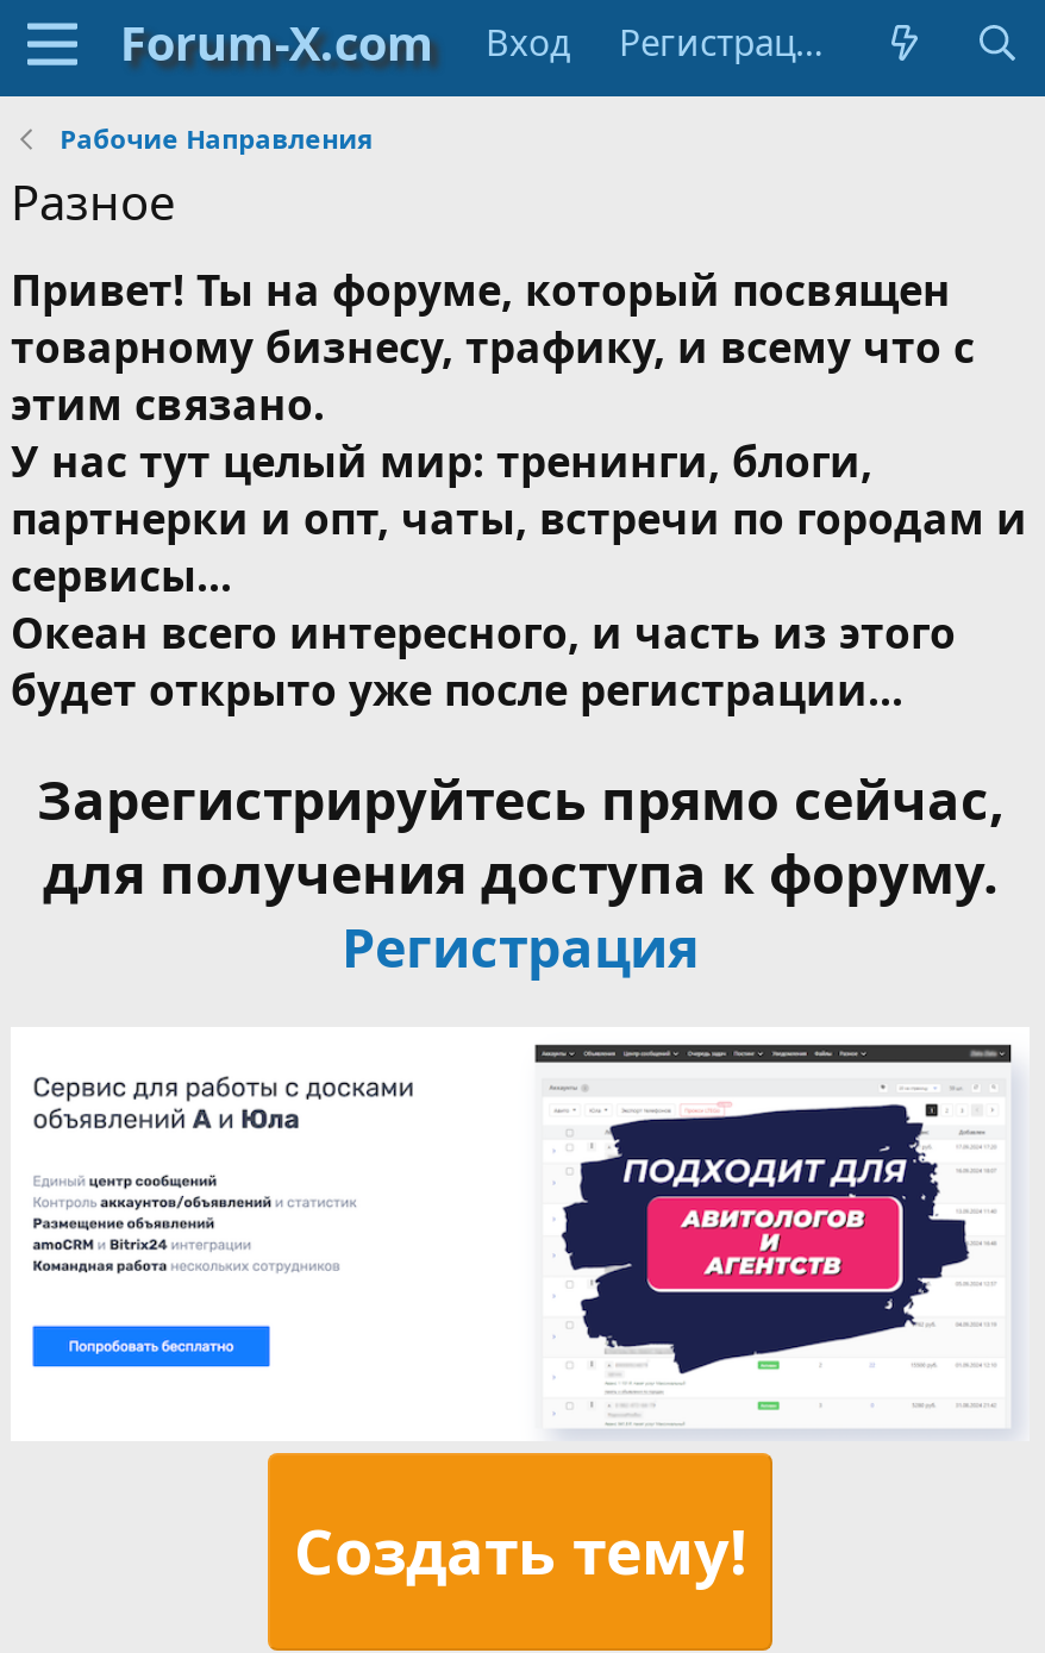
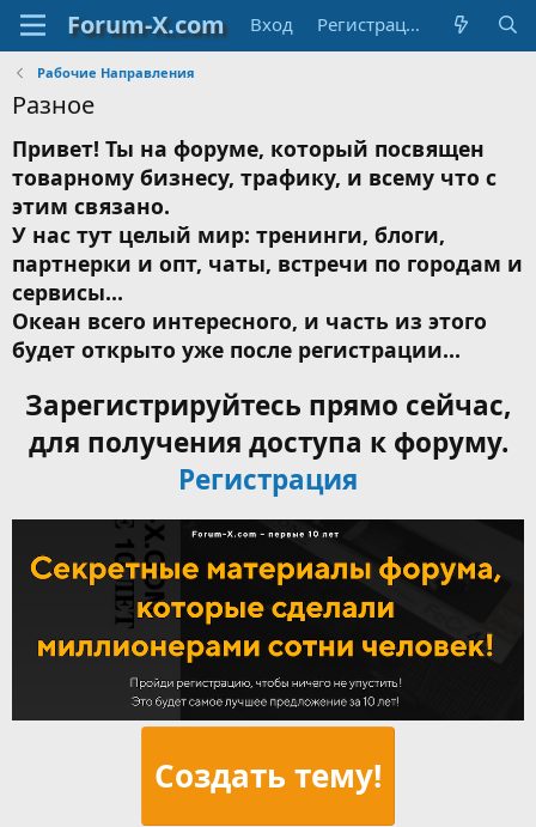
- [image]
+ [image]
